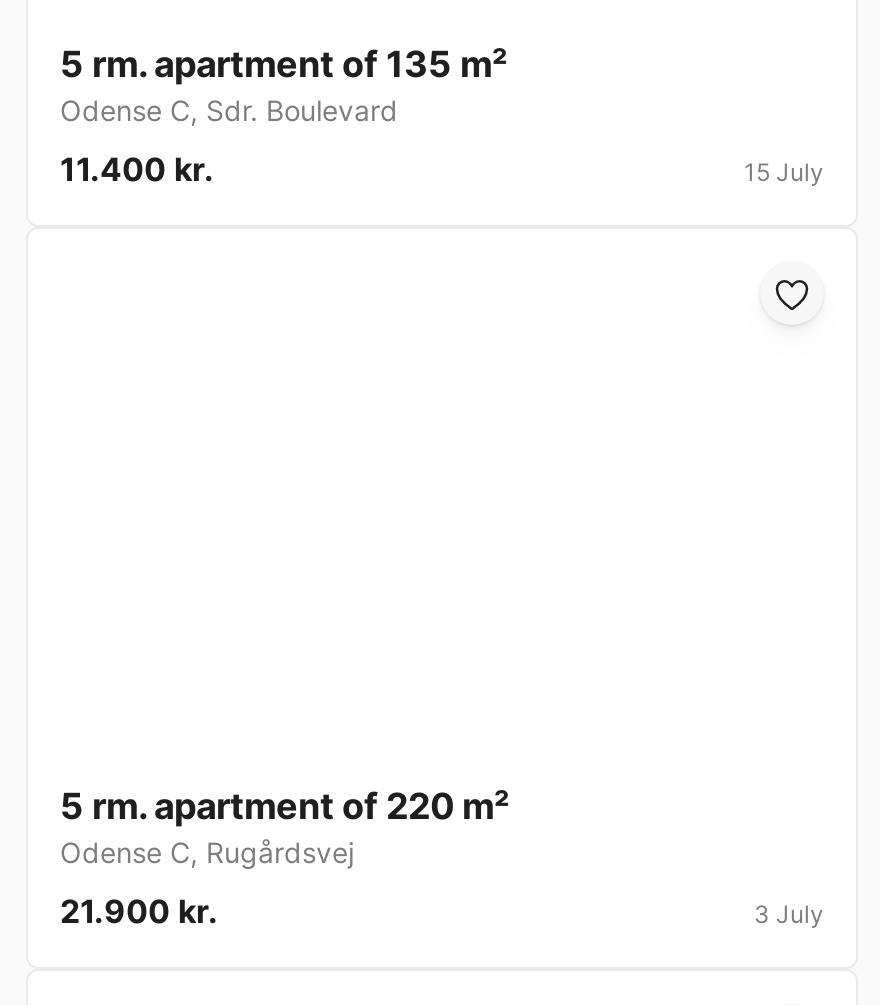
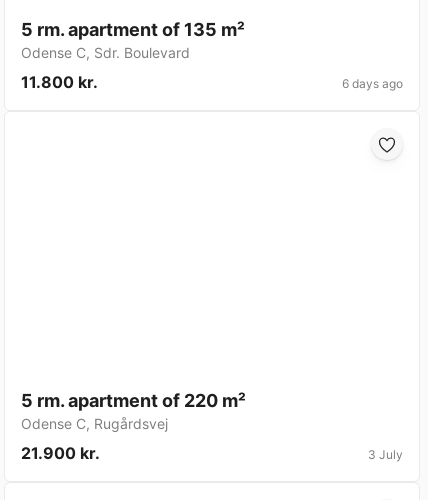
- 11.400 kr.
- 15 July
+ 11.800 kr.
+ 6 days ago
